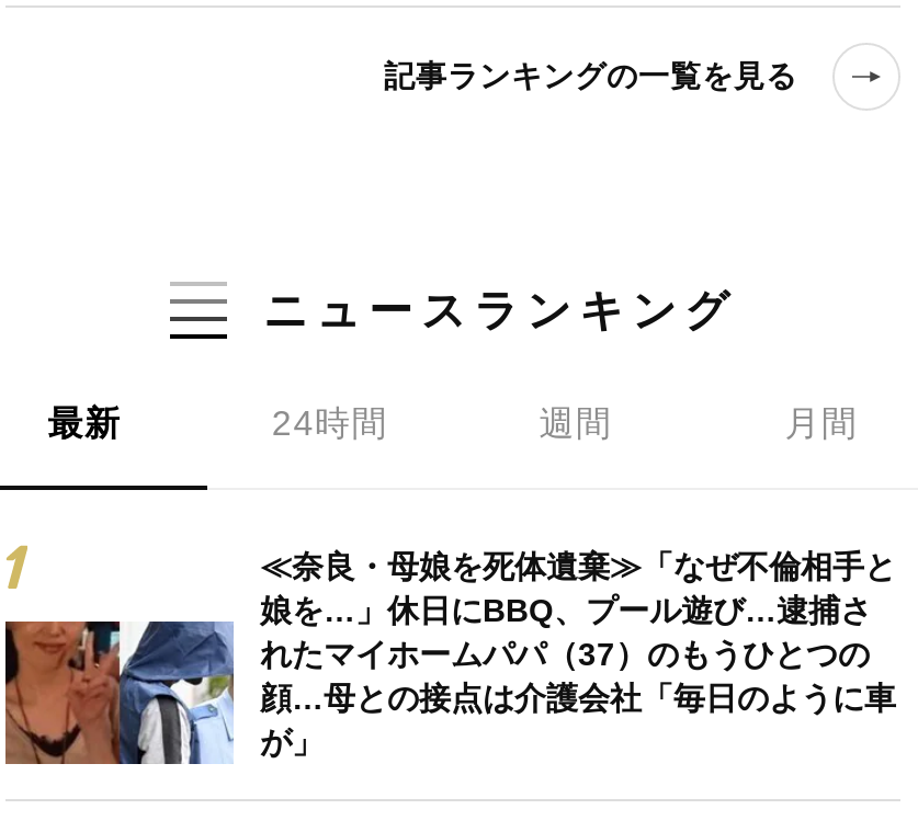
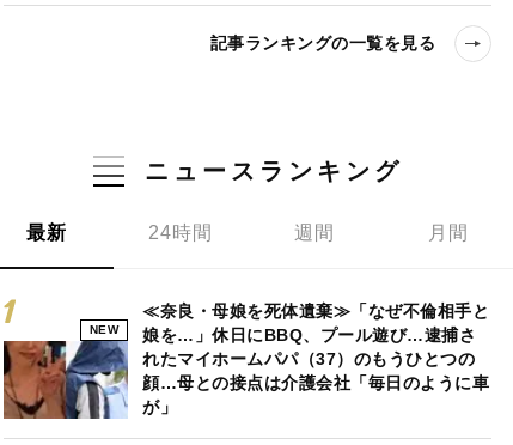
+ NEW
